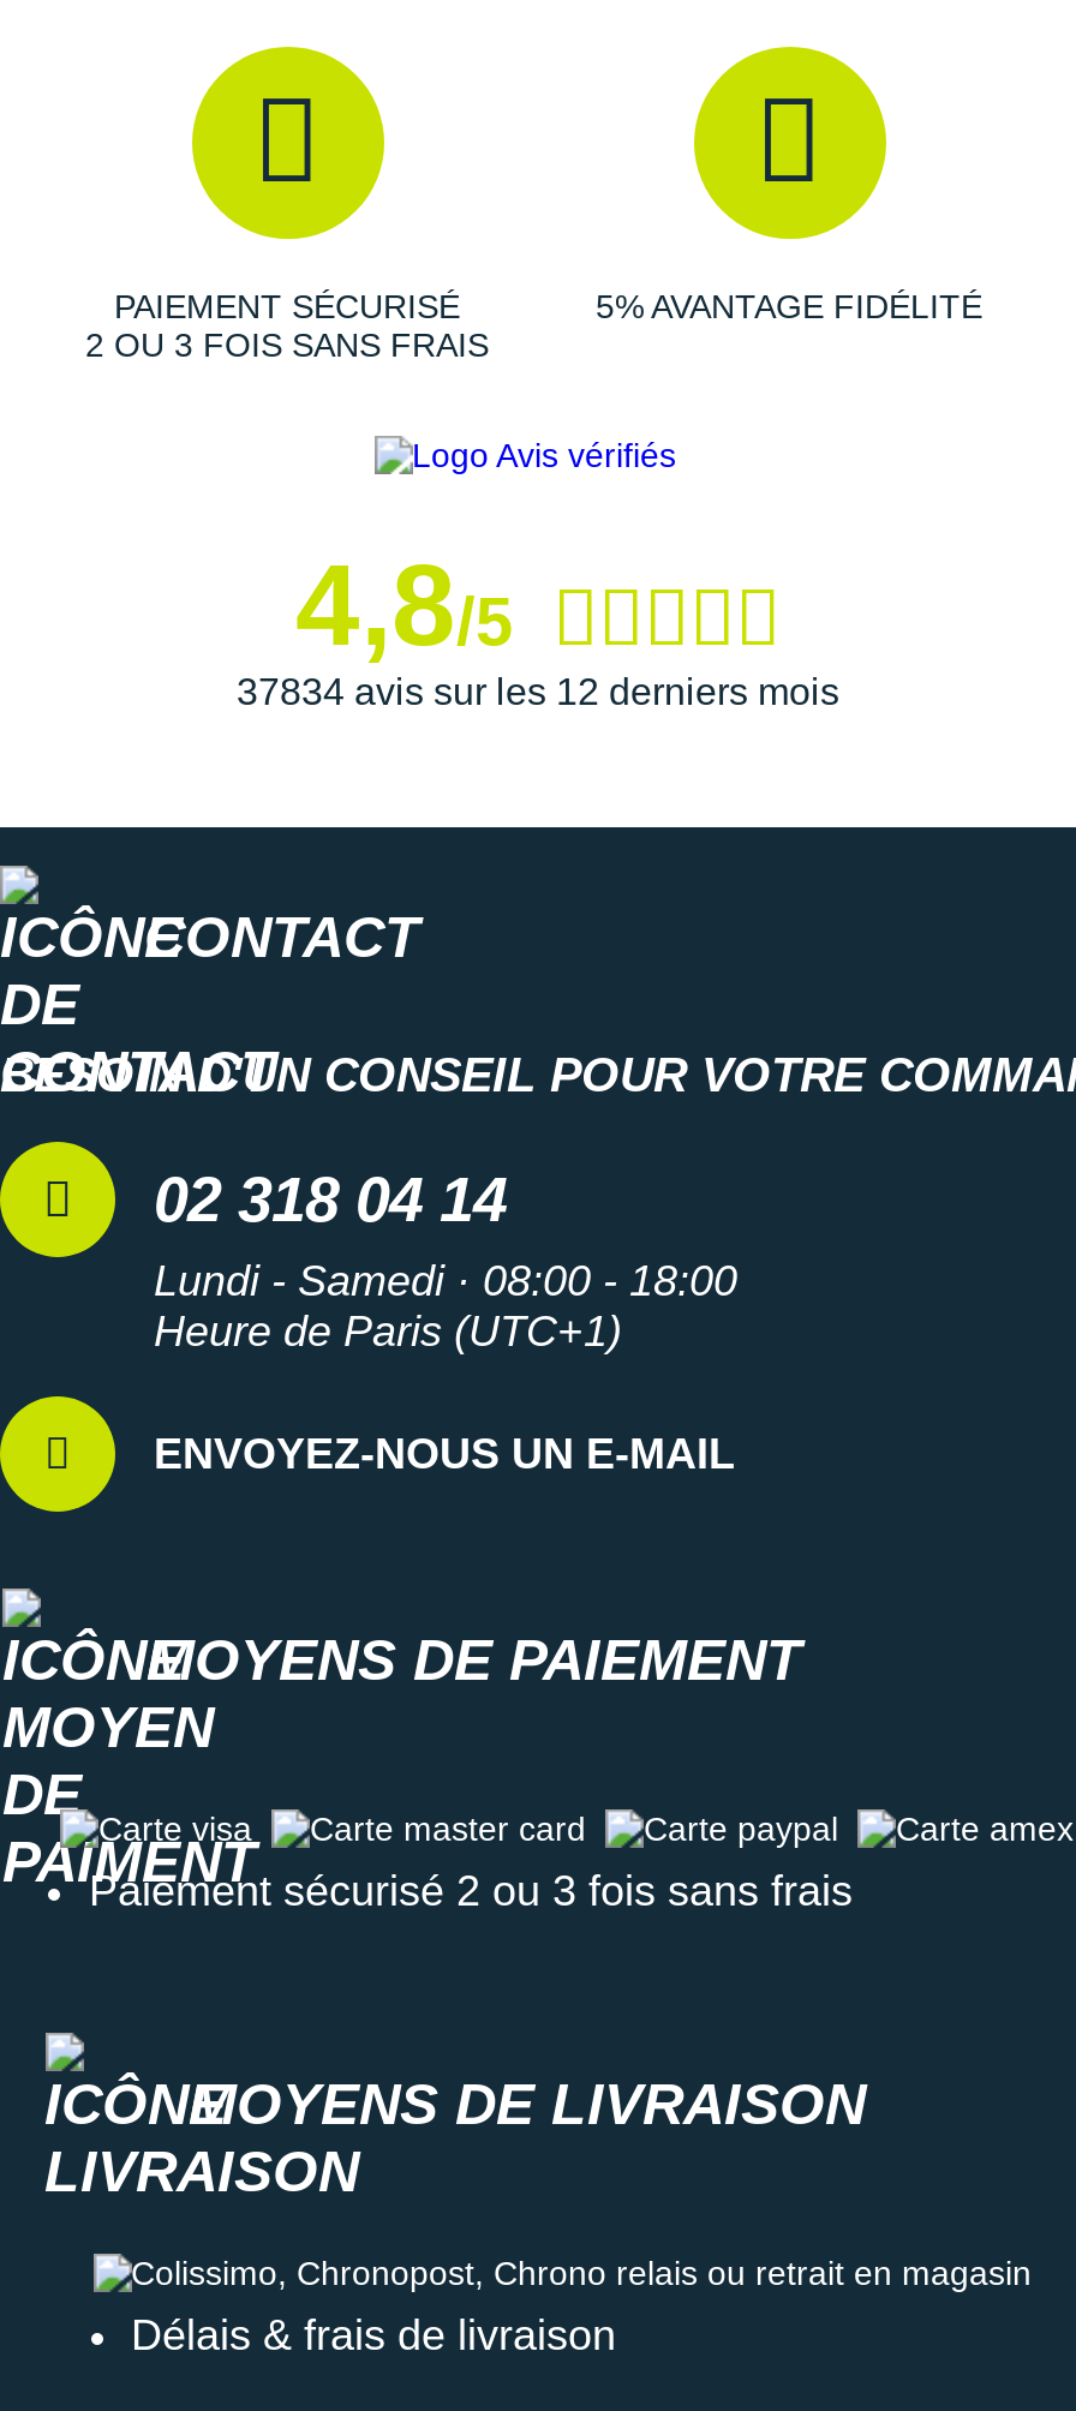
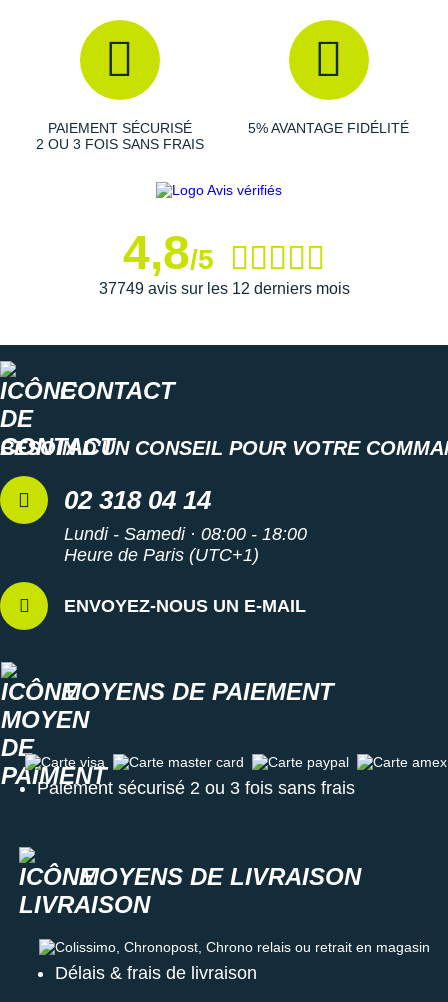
- 37834 avis sur les 12 derniers mois
+ 37749 avis sur les 12 derniers mois
